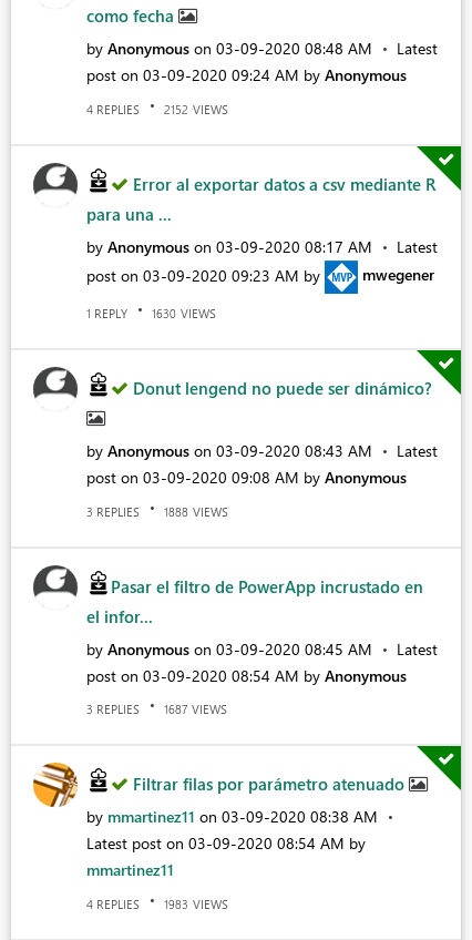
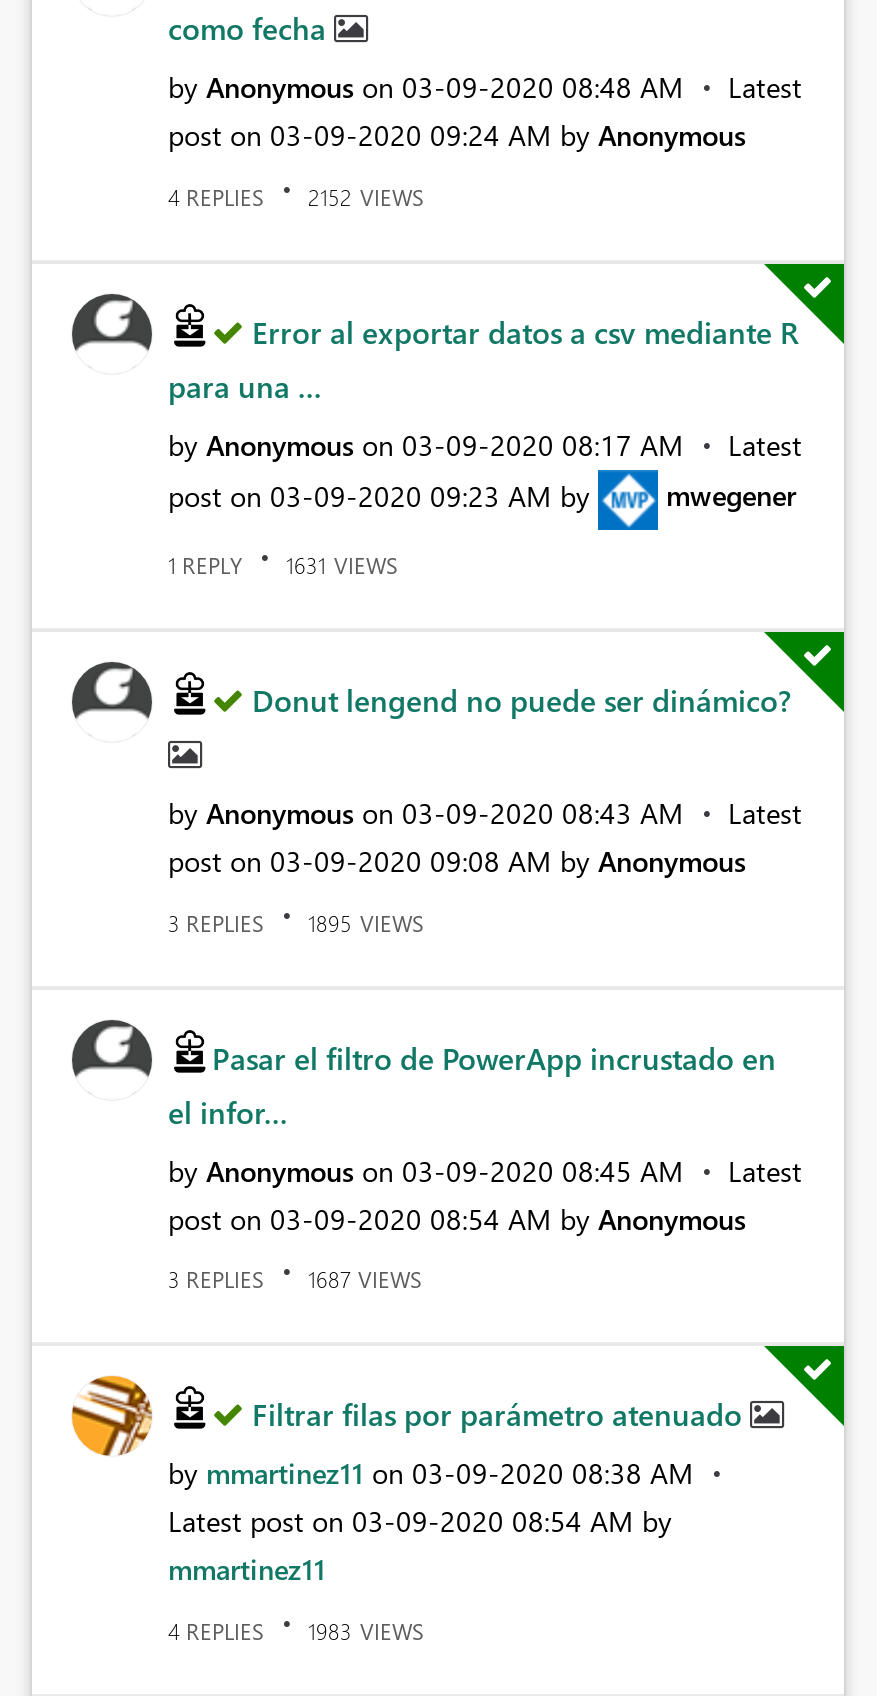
- 1 REPLY 1630 VIEWS
+ 1 REPLY 1631 VIEWS

- 3 REPLIES 1888 VIEWS
+ 3 REPLIES 1895 VIEWS
